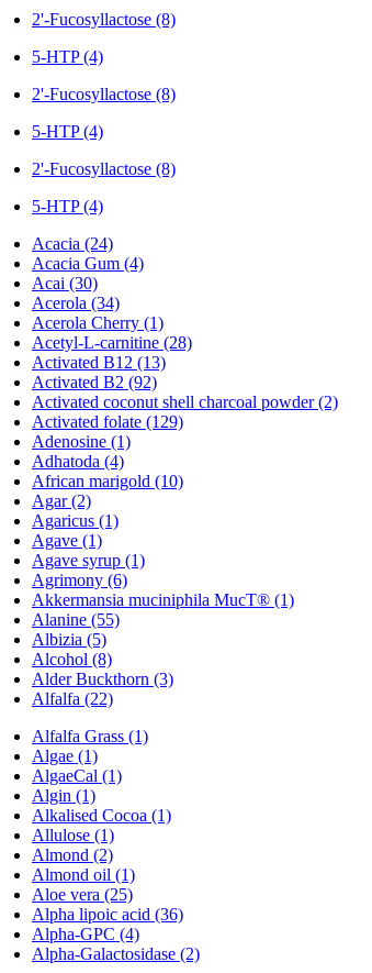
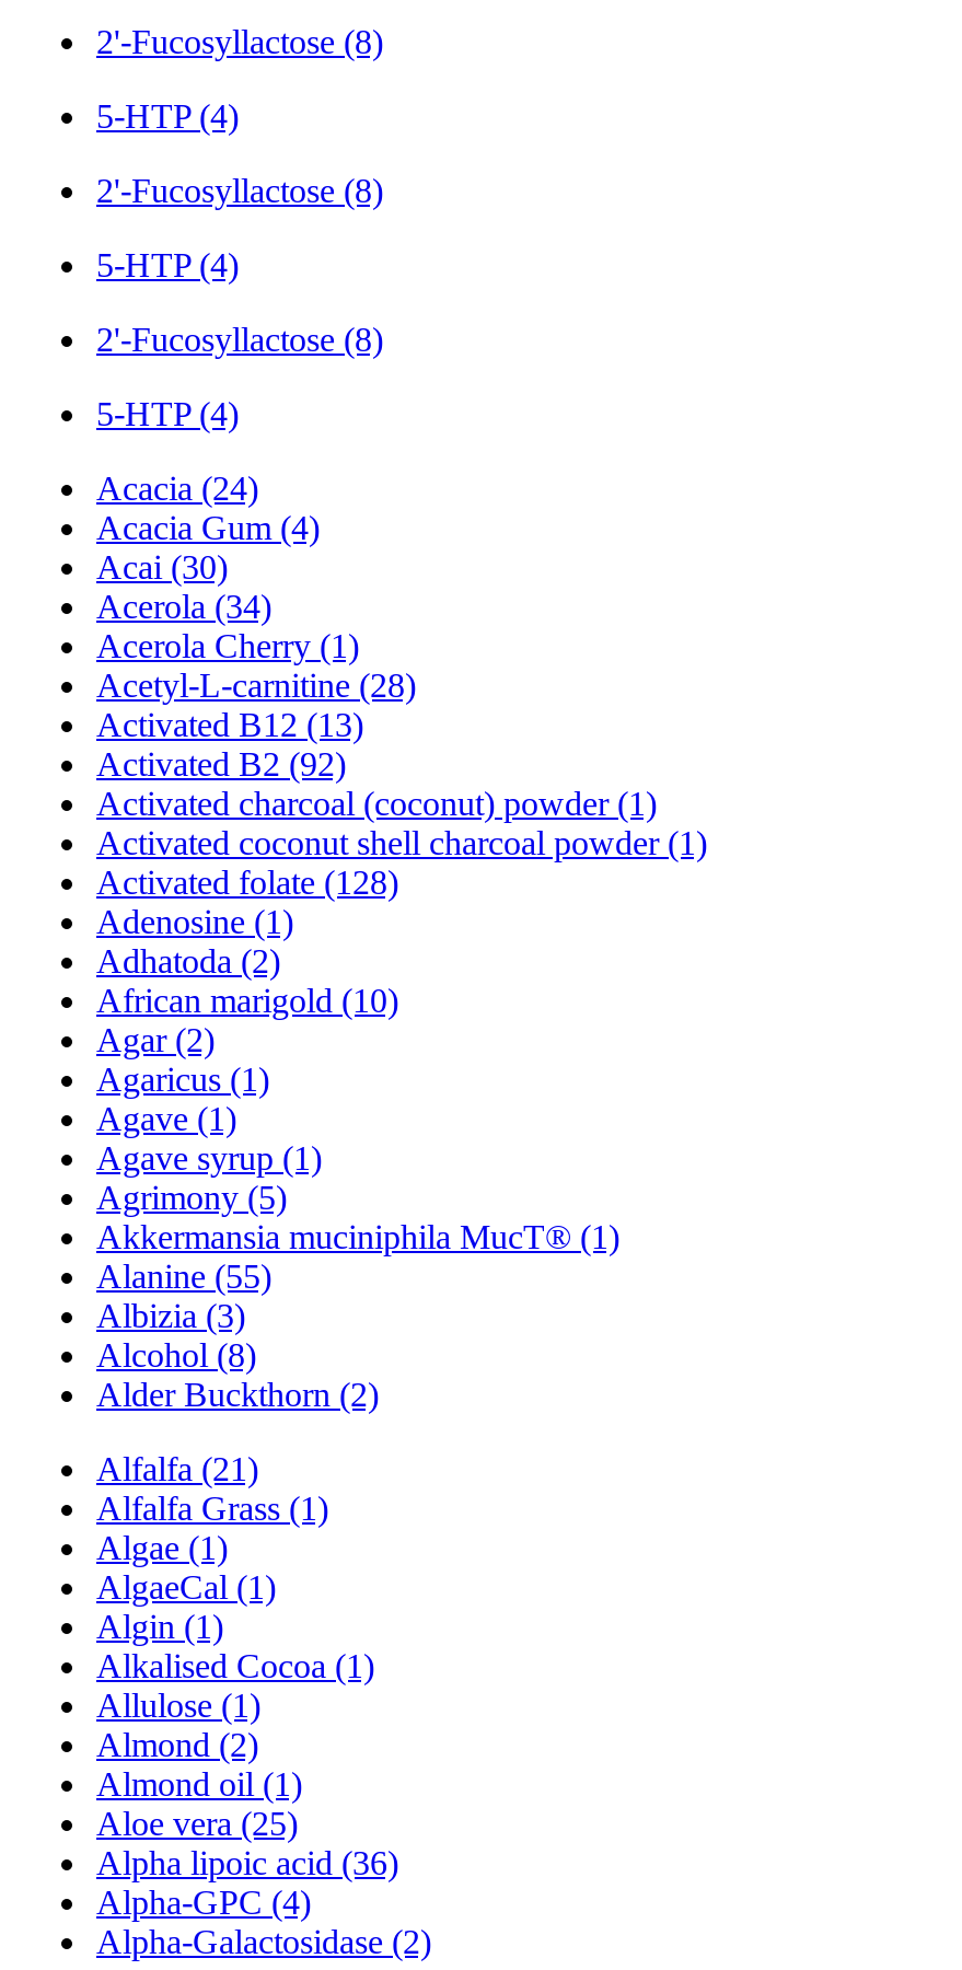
- Activated coconut shell charcoal powder (2)
- Activated folate (129)
+ Activated charcoal (coconut) powder (1)
+ Activated coconut shell charcoal powder (1)
+ Activated folate (128)

- Adhatoda (4)
+ Adhatoda (2)

- Agrimony (6)
+ Agrimony (5)

- Albizia (5)
+ Albizia (3)

- Alder Buckthorn (3)
+ Alder Buckthorn (2)

- Alfalfa (22)
+ Alfalfa (21)
